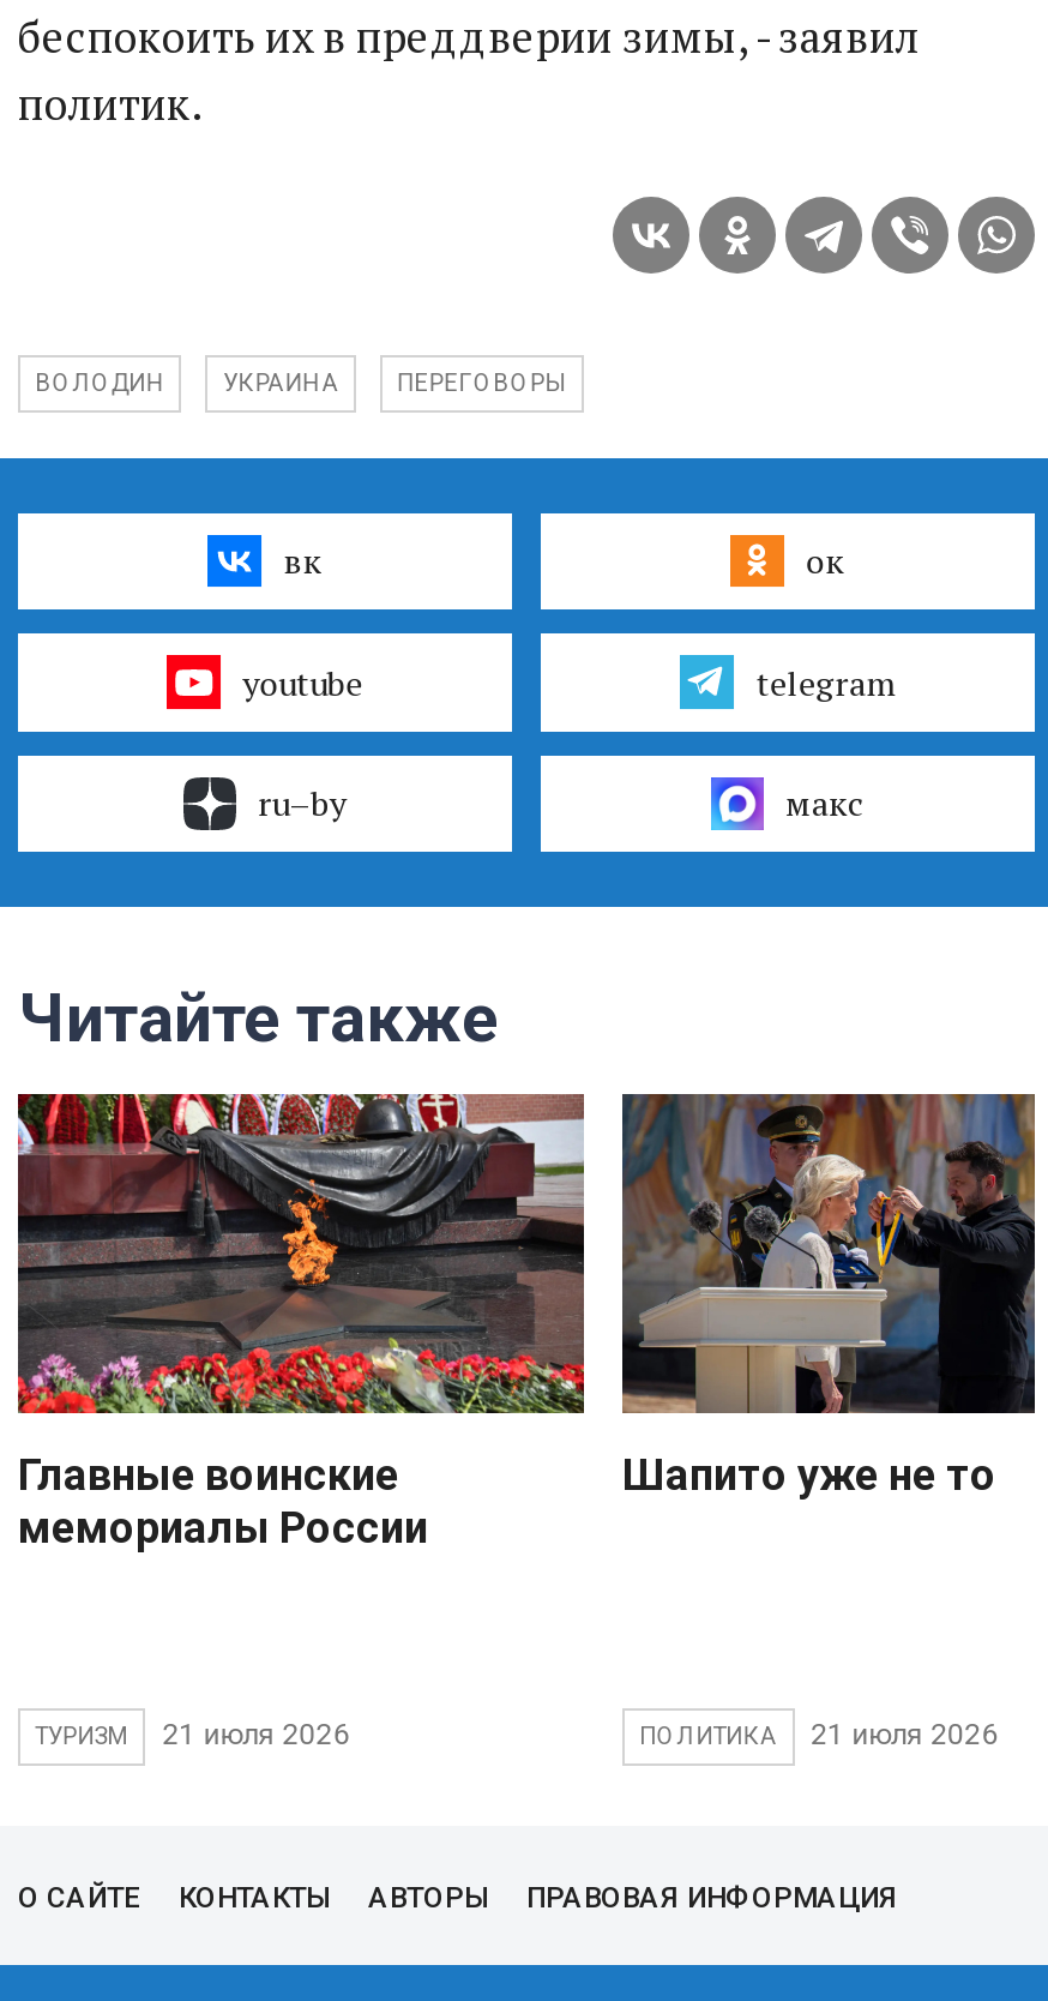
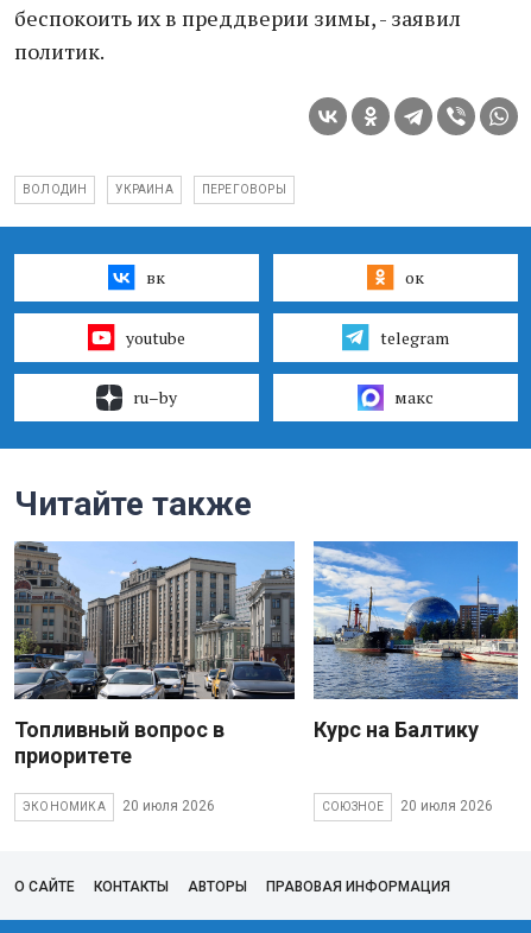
- [image]
- Главные воинские
- мемориалы России
+ [image]
+ Топливный вопрос в
+ приоритете

- [image]
- Шапито уже не то
+ [image]
+ Курс на Балтику

- ТУРИЗМ
- 21 июля 2026
+ ЭКОНОМИКА
+ 20 июля 2026

- ПОЛИТИКА
- 21 июля 2026
+ СОЮЗНОЕ
+ 20 июля 2026
